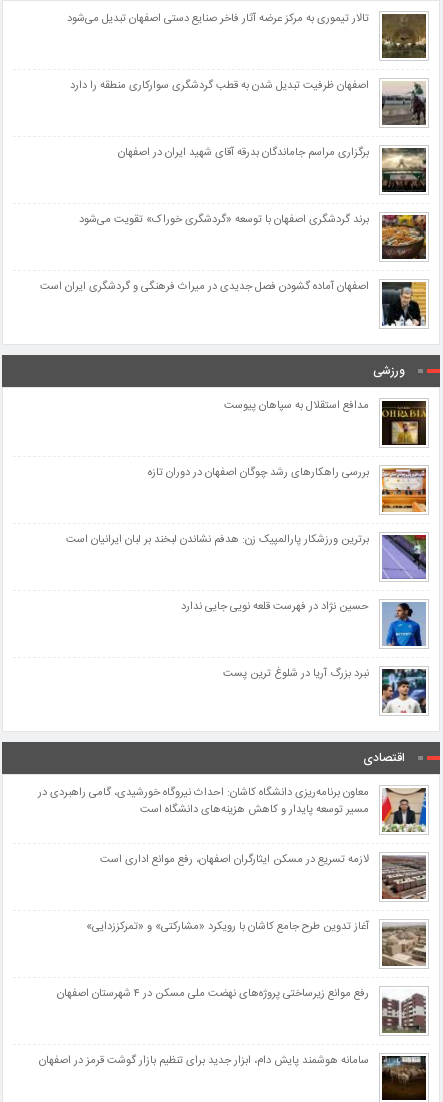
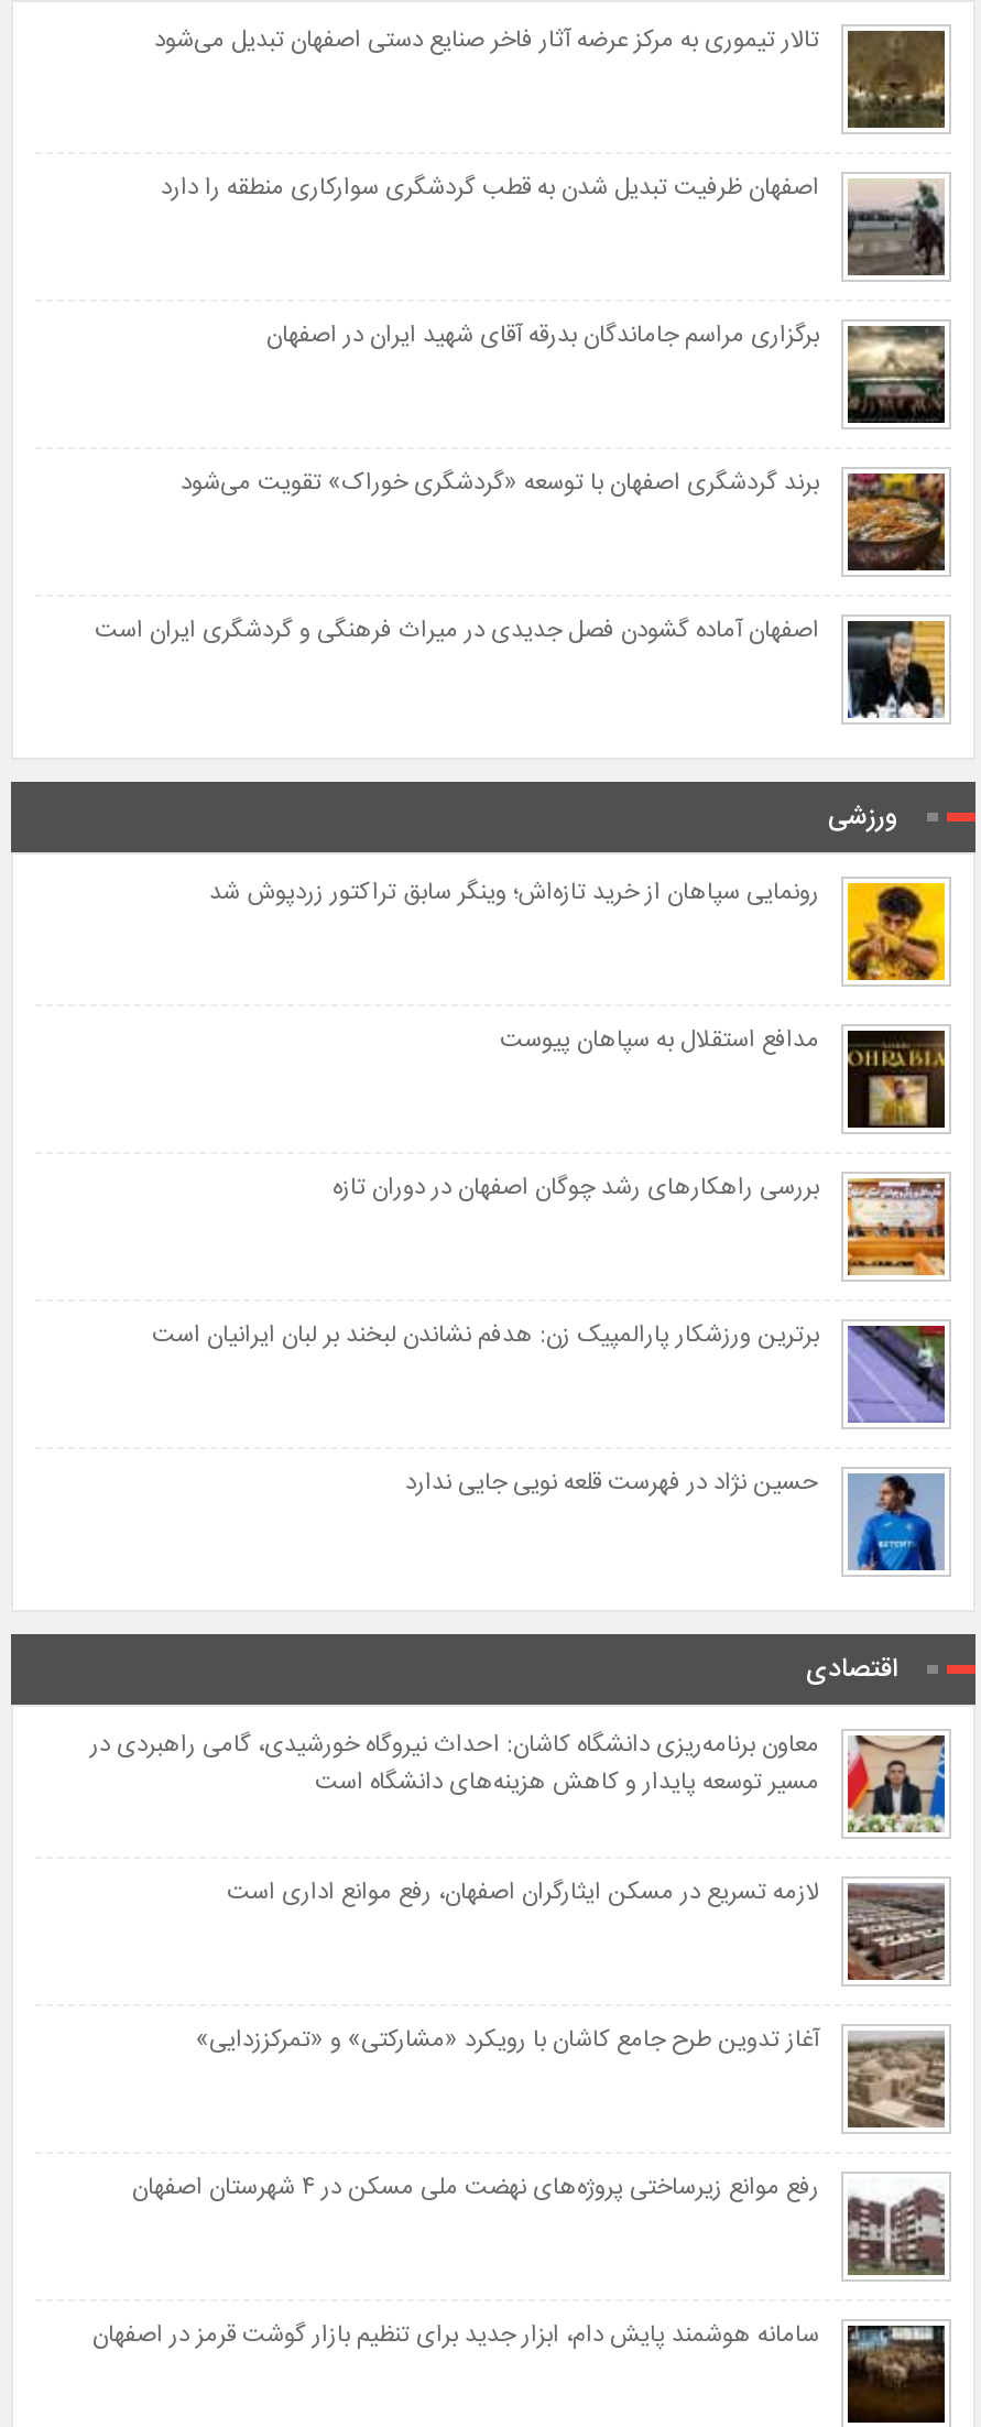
+ [image]
+ رونمایی سپاهان از خرید تازه‌اش؛ وینگر سابق تراکتور زردپوش شد

moved down: [image] | مدافع استقلال به سپاهان پیوست | بررسی راهکارهای رشد چوگان اصفهان در دوران تازه | برترین ورزشکار پارالمپیک زن: هدفم نشاندن لبخند بر لبان ایرانیان است | حسین نژاد در فهرست قلعه نویی جایی ندارد

moved down: [image]

- [image]
- نبرد بزرگ آریا در شلوغ ترین پست
